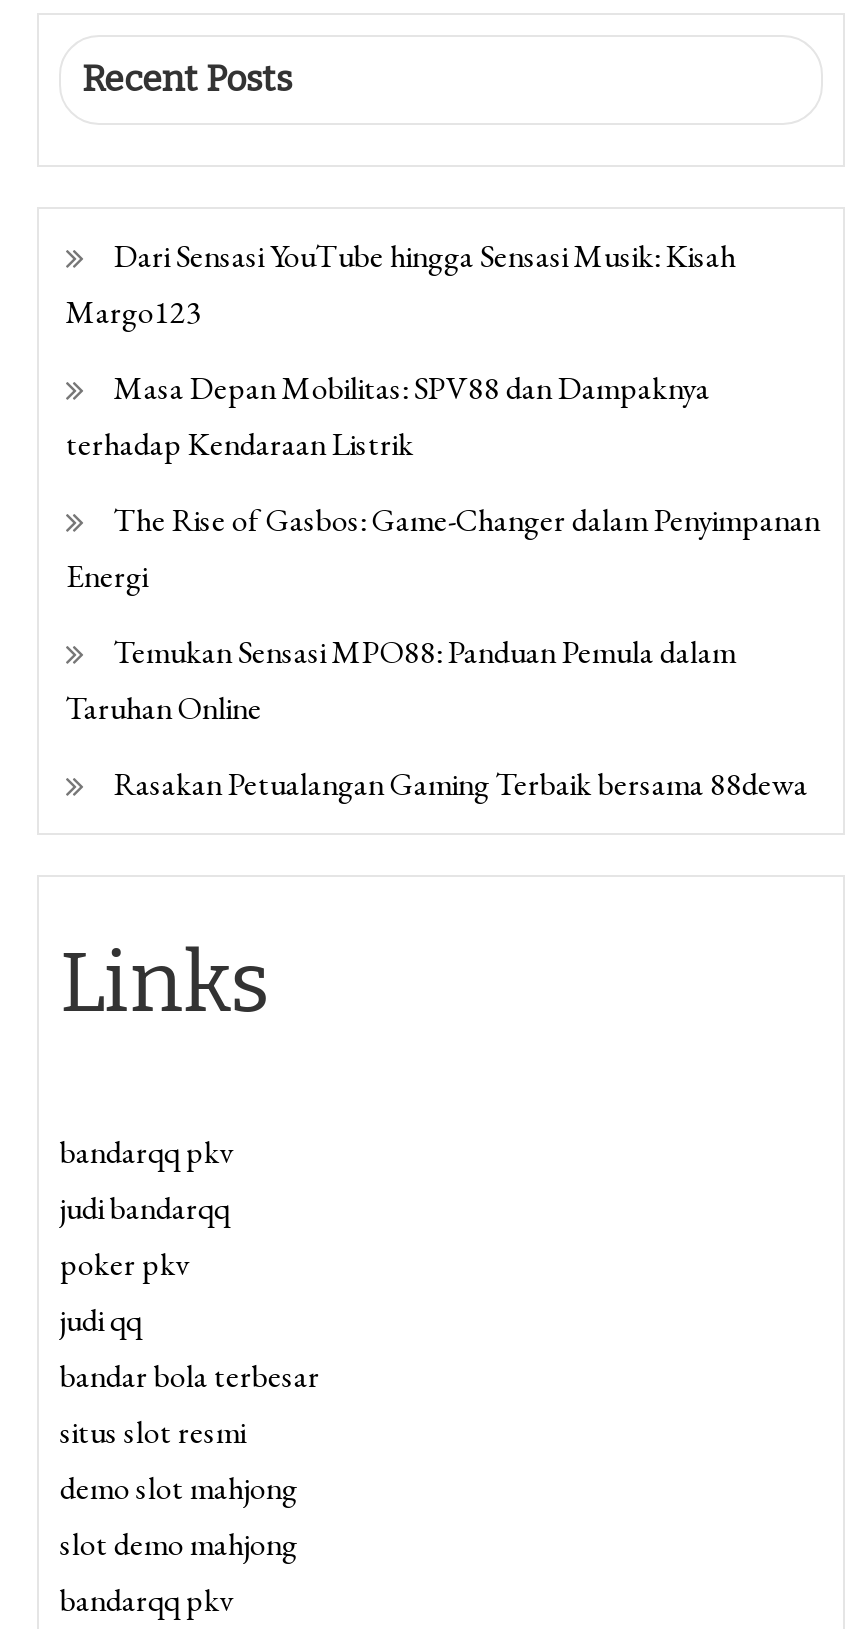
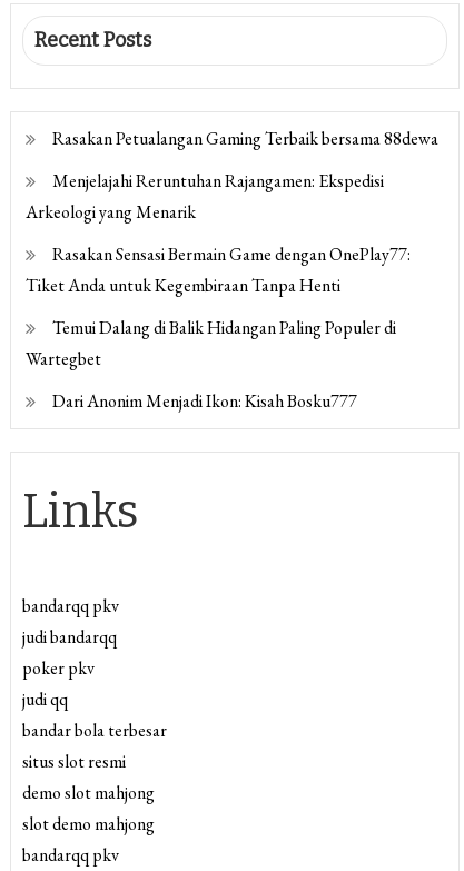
- Dari Sensasi YouTube hingga Sensasi Musik: Kisah
- Margo123
- Masa Depan Mobilitas: SPV88 dan Dampaknya
- terhadap Kendaraan Listrik
- The Rise of Gasbos: Game-Changer dalam Penyimpanan
- Energi
- Temukan Sensasi MPO88: Panduan Pemula dalam
- Taruhan Online

moved up: Rasakan Petualangan Gaming Terbaik bersama 88dewa

+ Menjelajahi Reruntuhan Rajangamen: Ekspedisi
+ Arkeologi yang Menarik
+ Rasakan Sensasi Bermain Game dengan OnePlay77:
+ Tiket Anda untuk Kegembiraan Tanpa Henti
+ Temui Dalang di Balik Hidangan Paling Populer di
+ Wartegbet
+ Dari Anonim Menjadi Ikon: Kisah Bosku777
